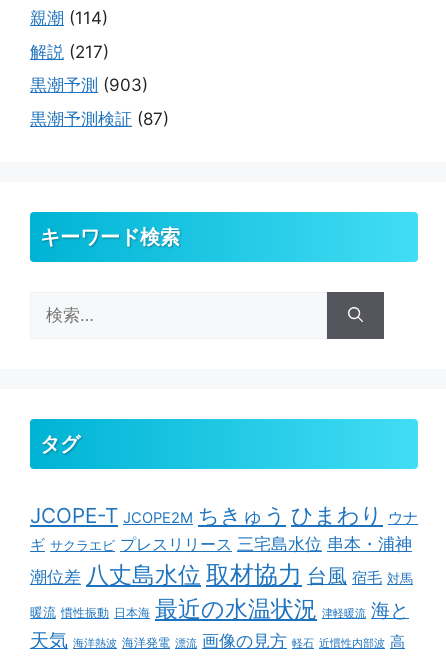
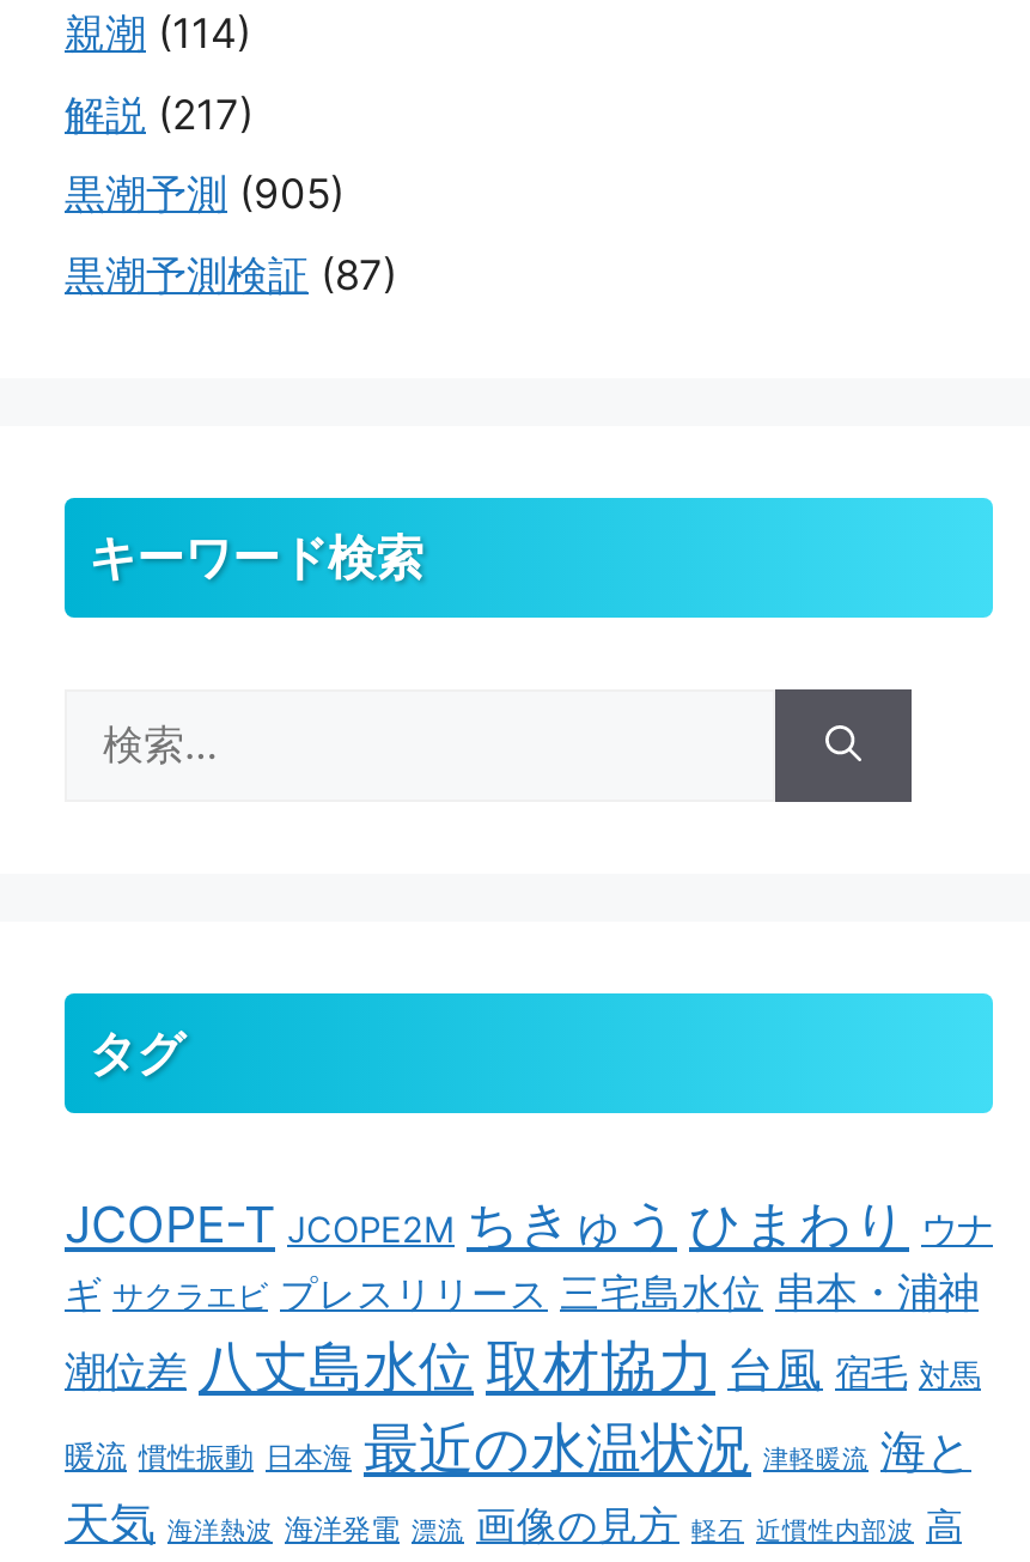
- 黒潮予測(903)
+ 黒潮予測(905)
